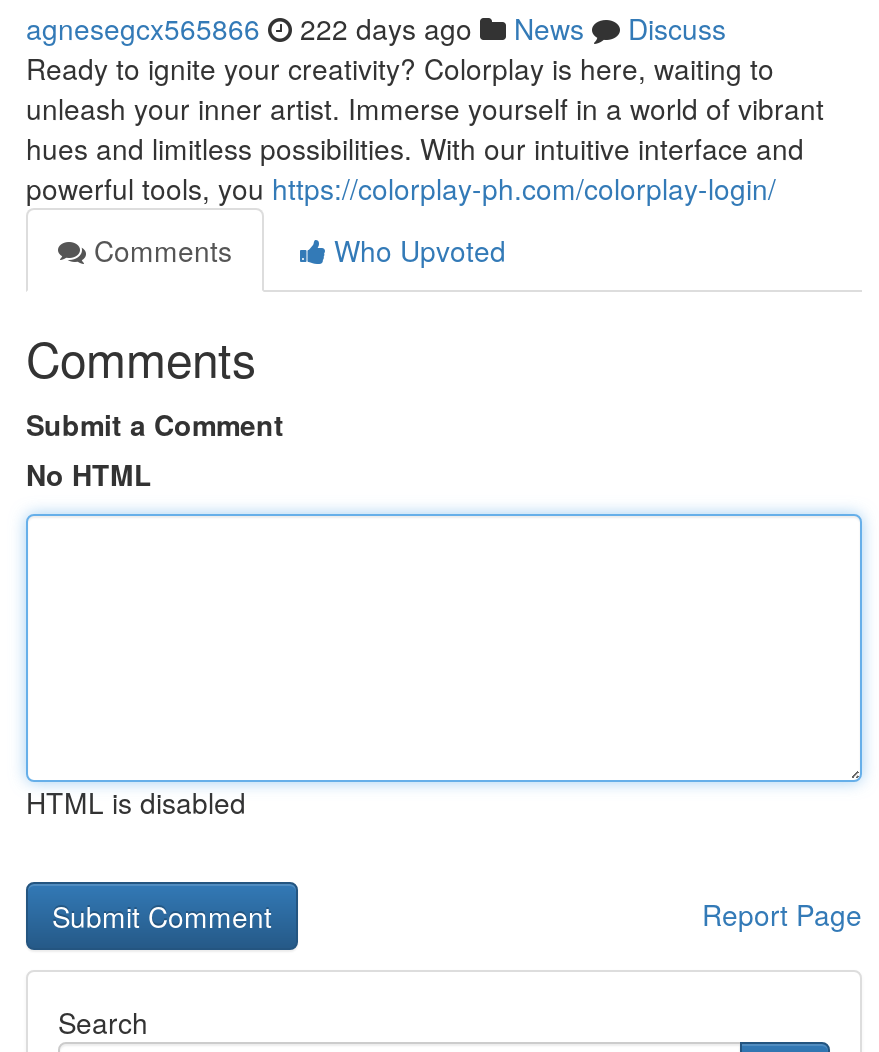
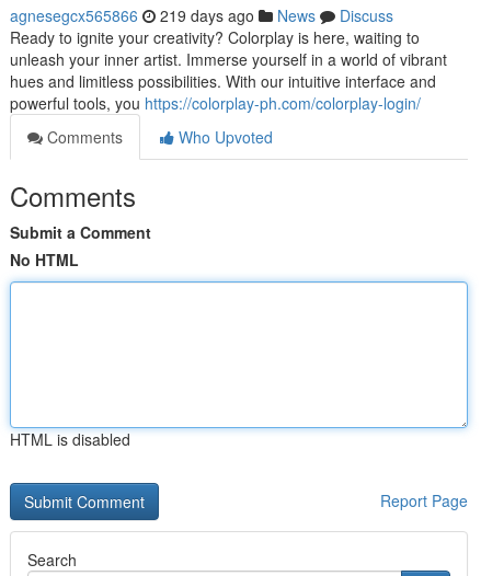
- agnesegcx565866 222 days ago News Discuss
+ agnesegcx565866 219 days ago News Discuss
